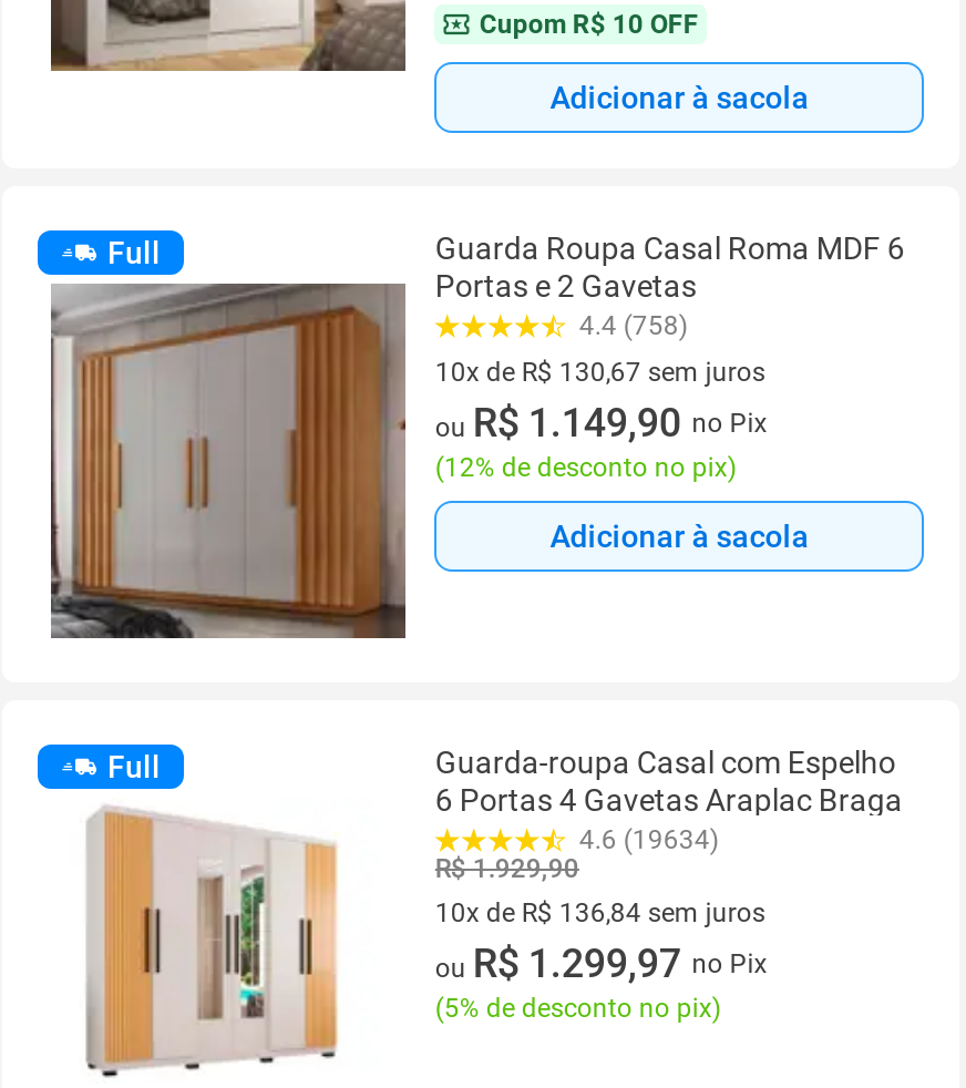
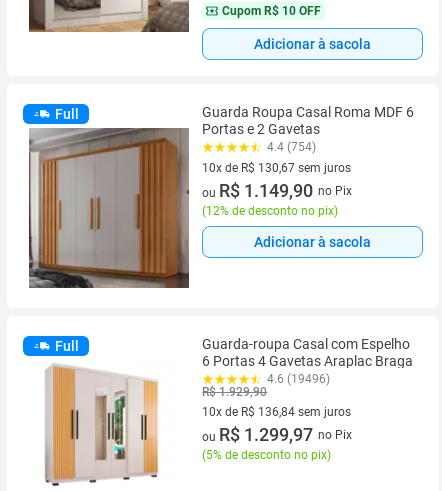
- 4.4 (758)
+ 4.4 (754)

- 4.6 (19634)
+ 4.6 (19496)
